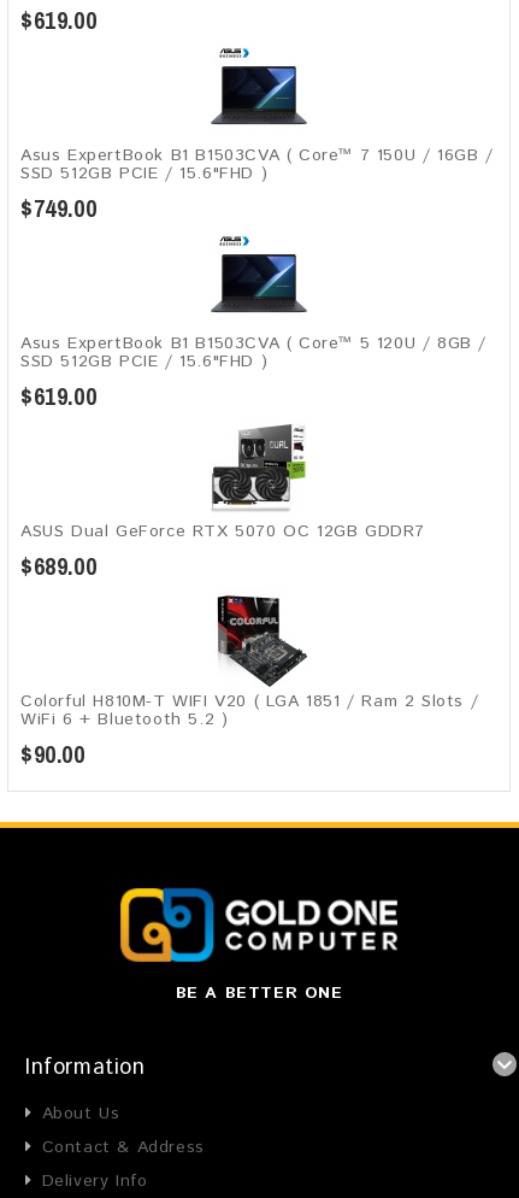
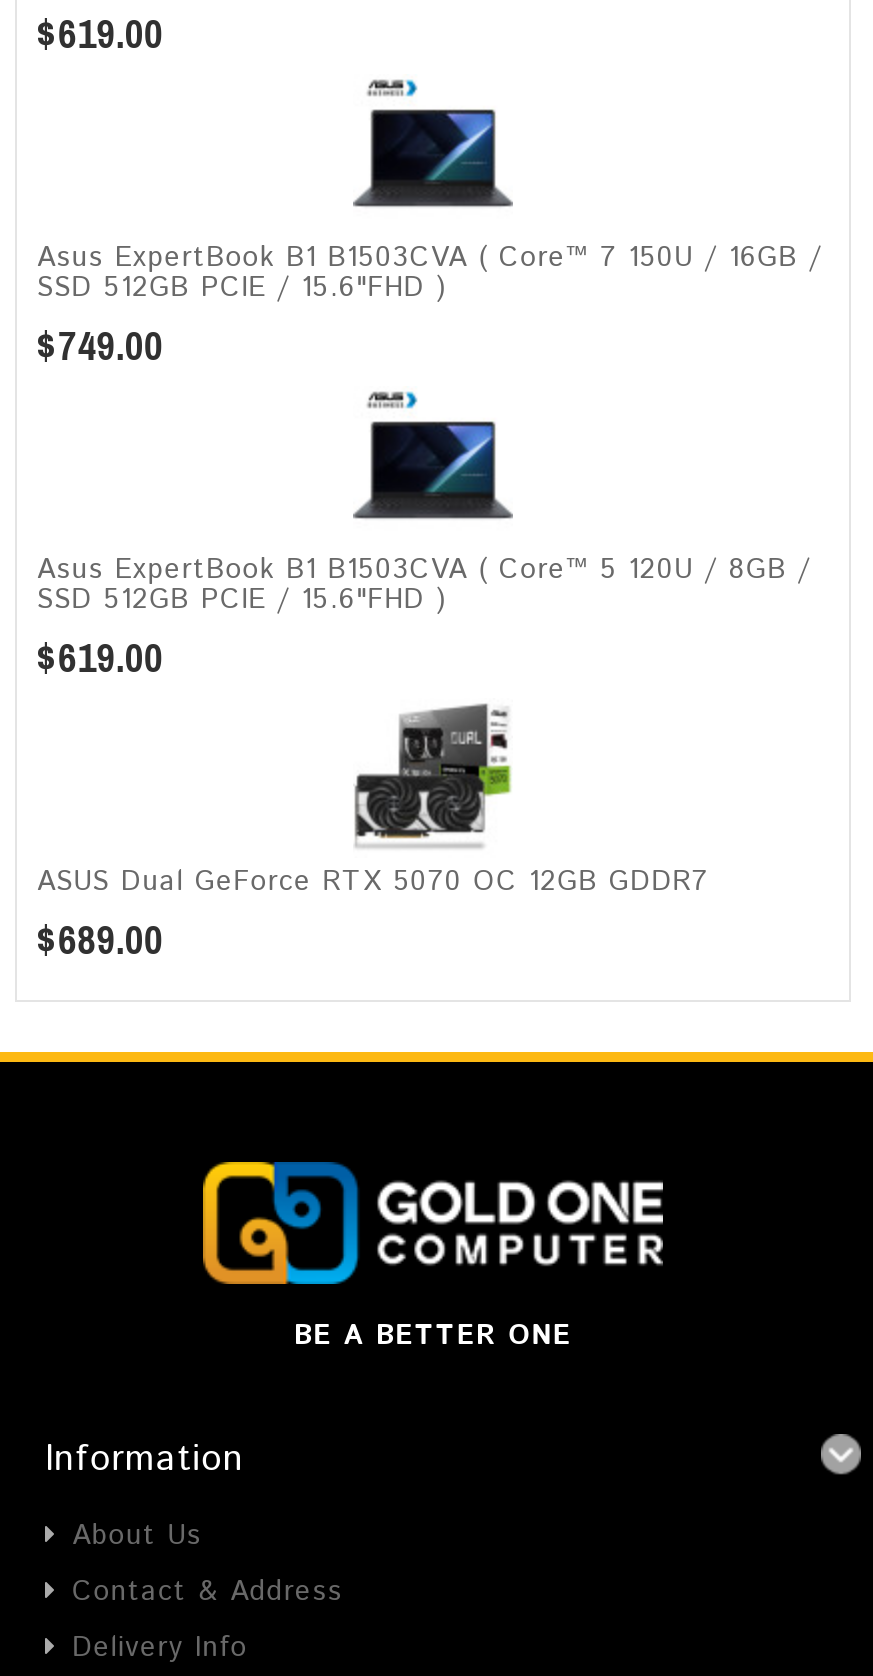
- [image]
- Colorful H810M-T WIFI V20 ( LGA 1851 / Ram 2 Slots /
- WiFi 6 + Bluetooth 5.2 )
- $90.00
